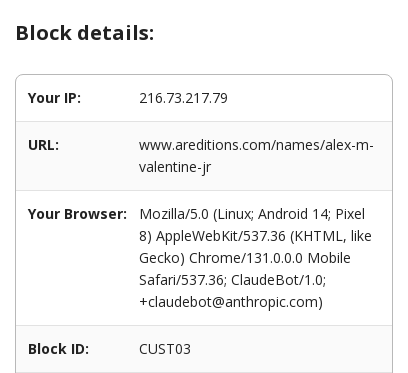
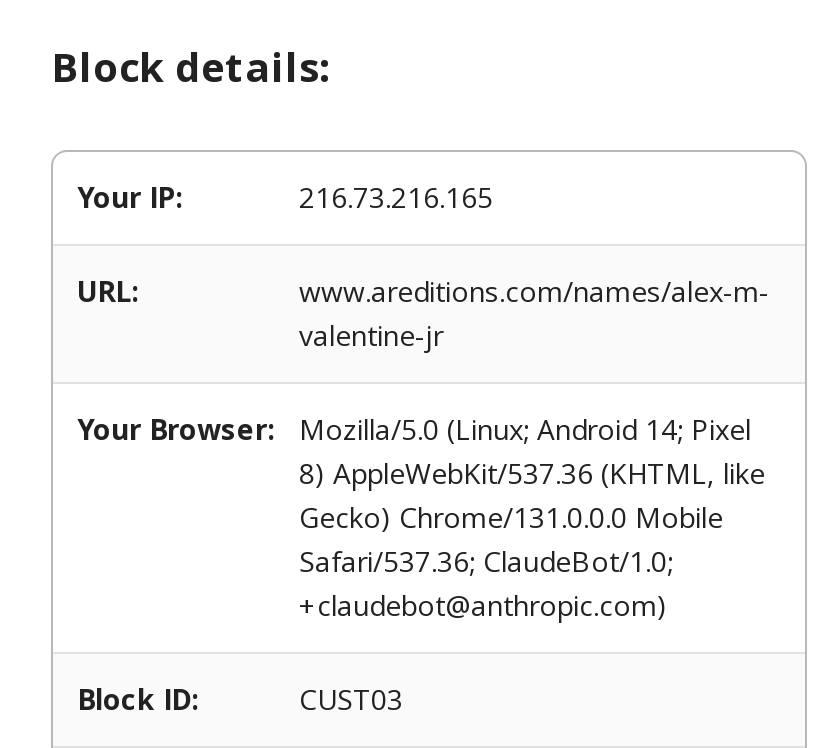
- 216.73.217.79
+ 216.73.216.165
